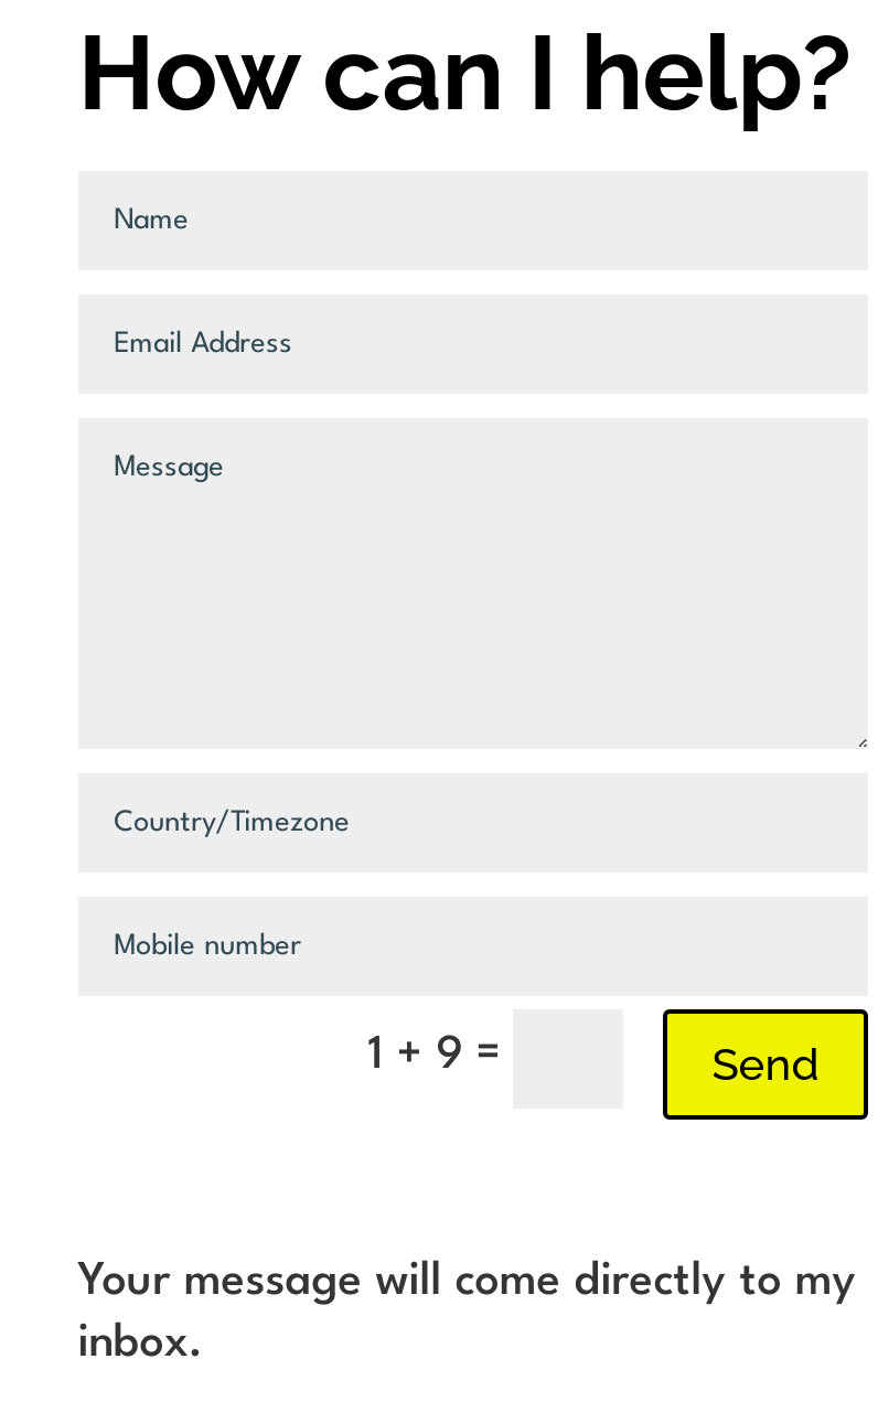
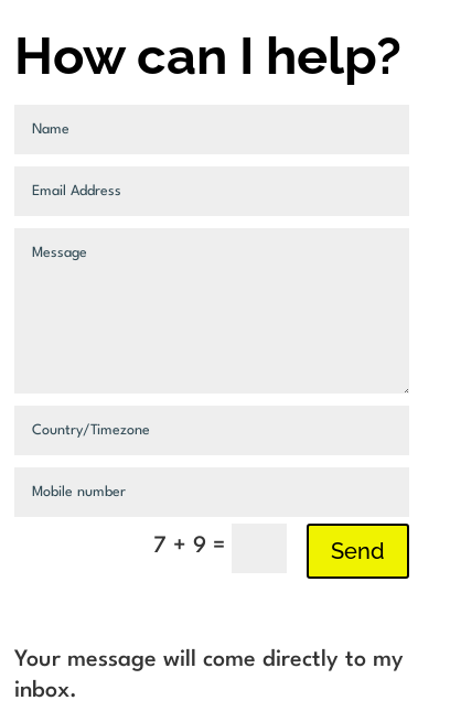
- 1 + 9 =
+ 7 + 9 =
